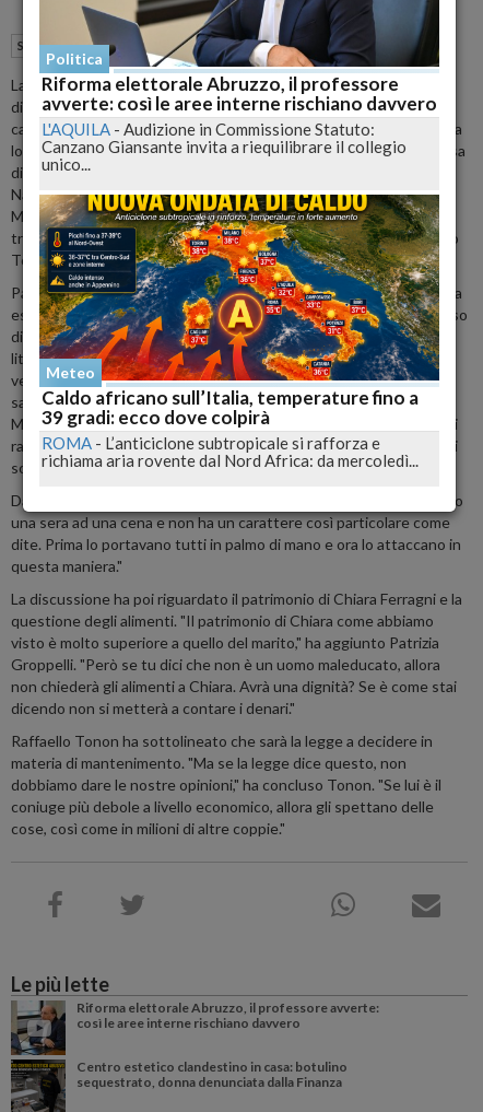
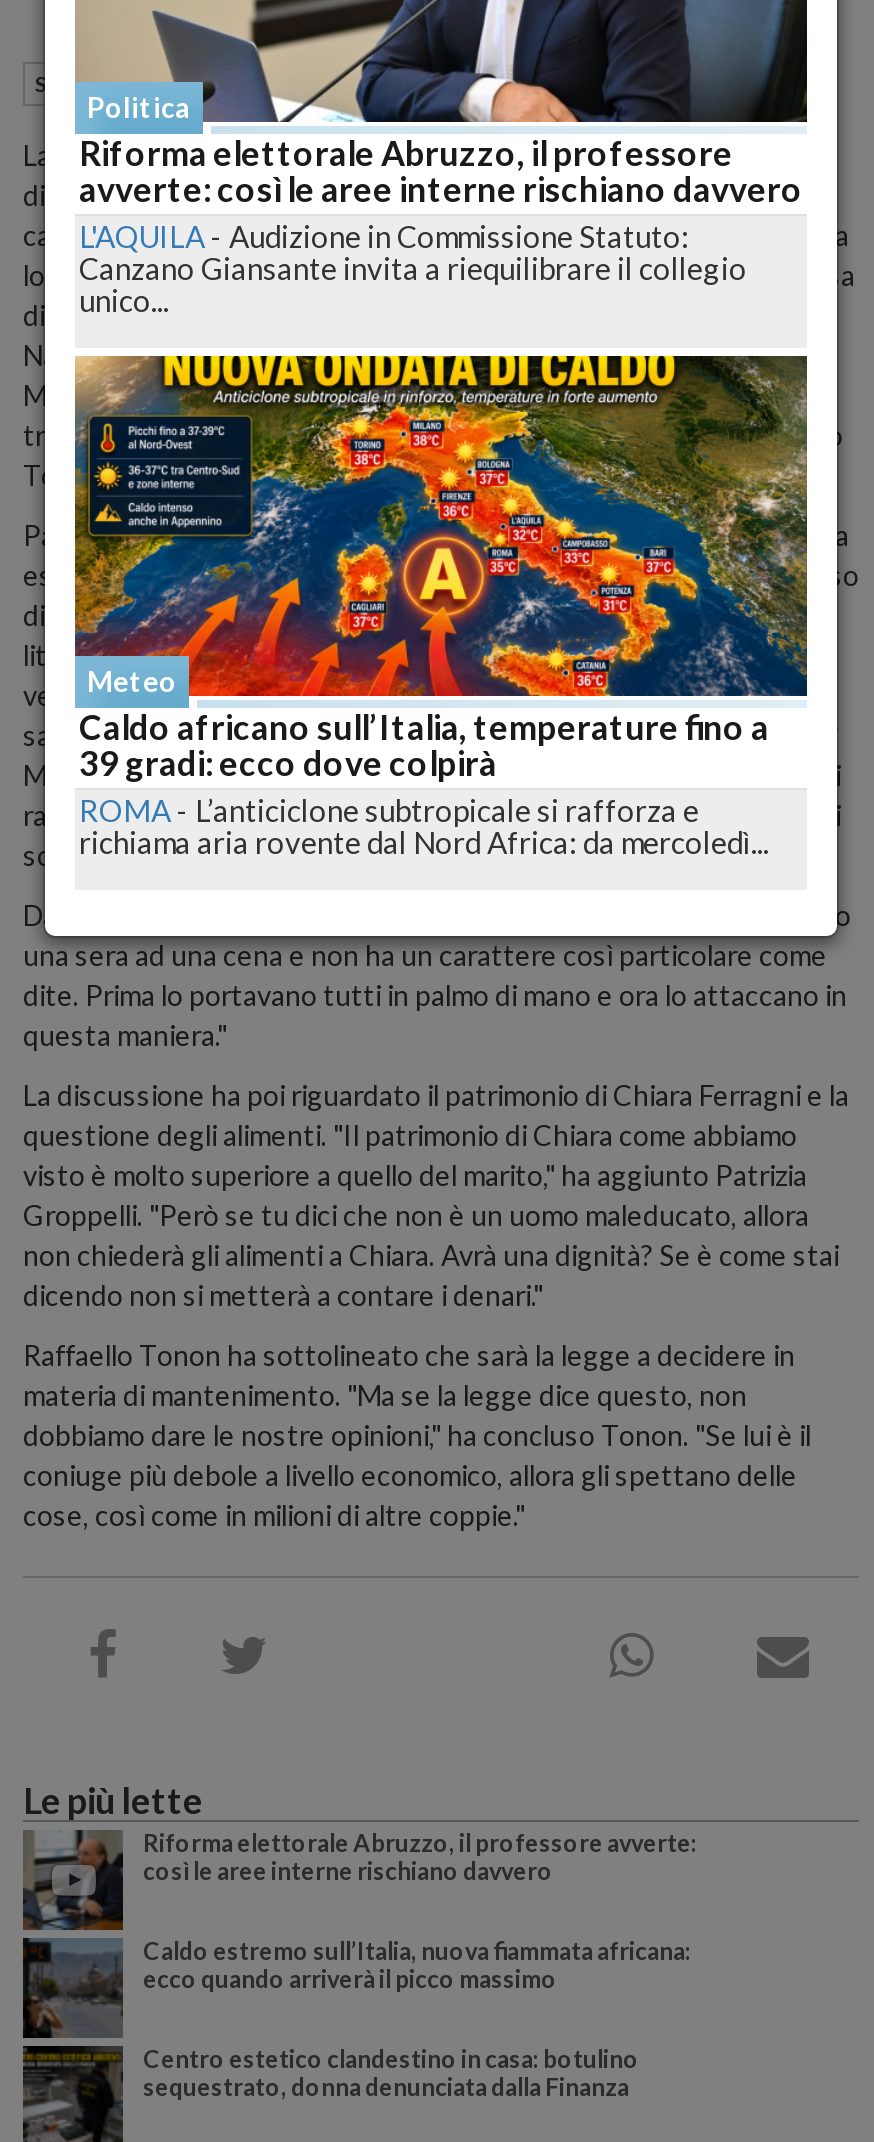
+ [image]
+ Caldo estremo sull’Italia, nuova fiammata africana:
+ ecco quando arriverà il picco massimo
